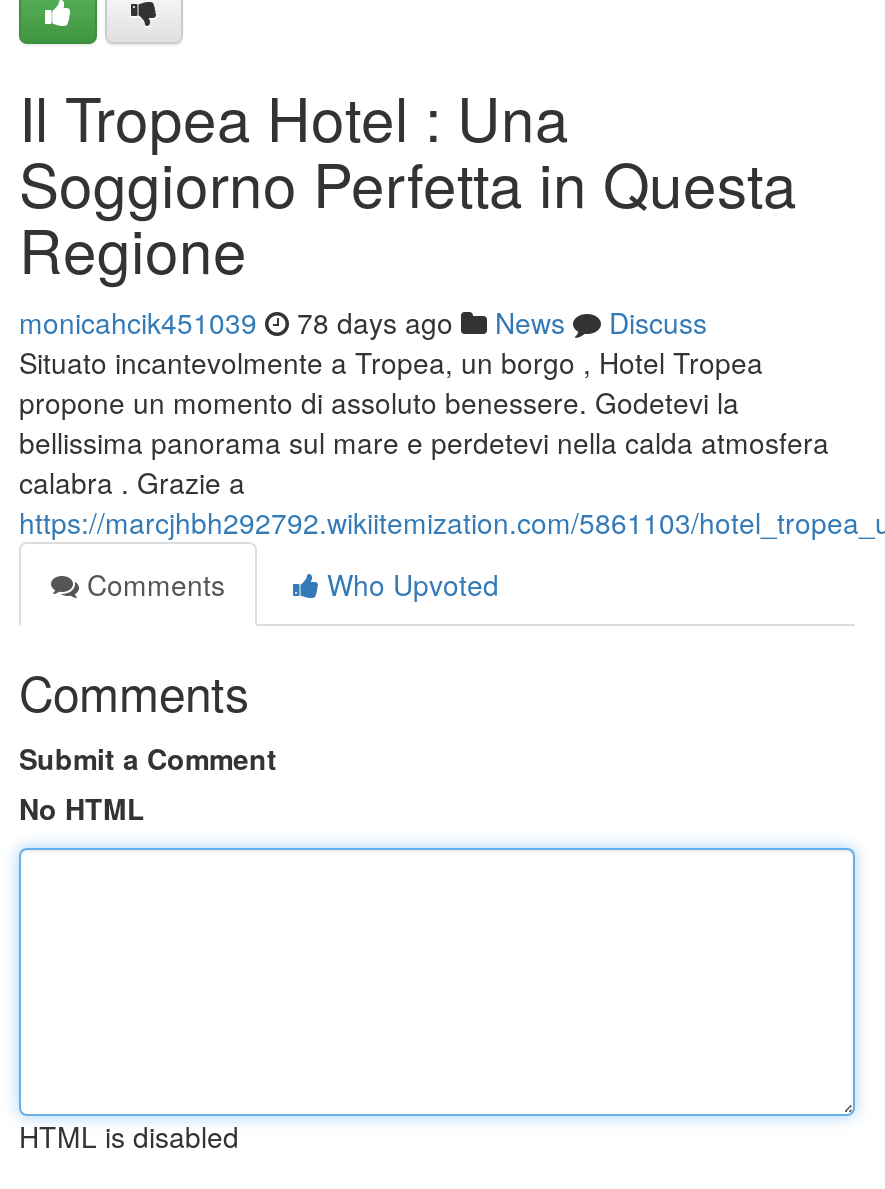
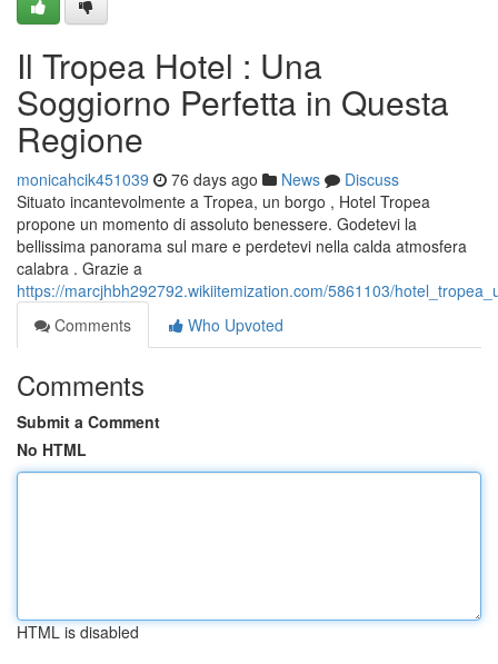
- monicahcik451039 78 days ago News Discuss
+ monicahcik451039 76 days ago News Discuss
